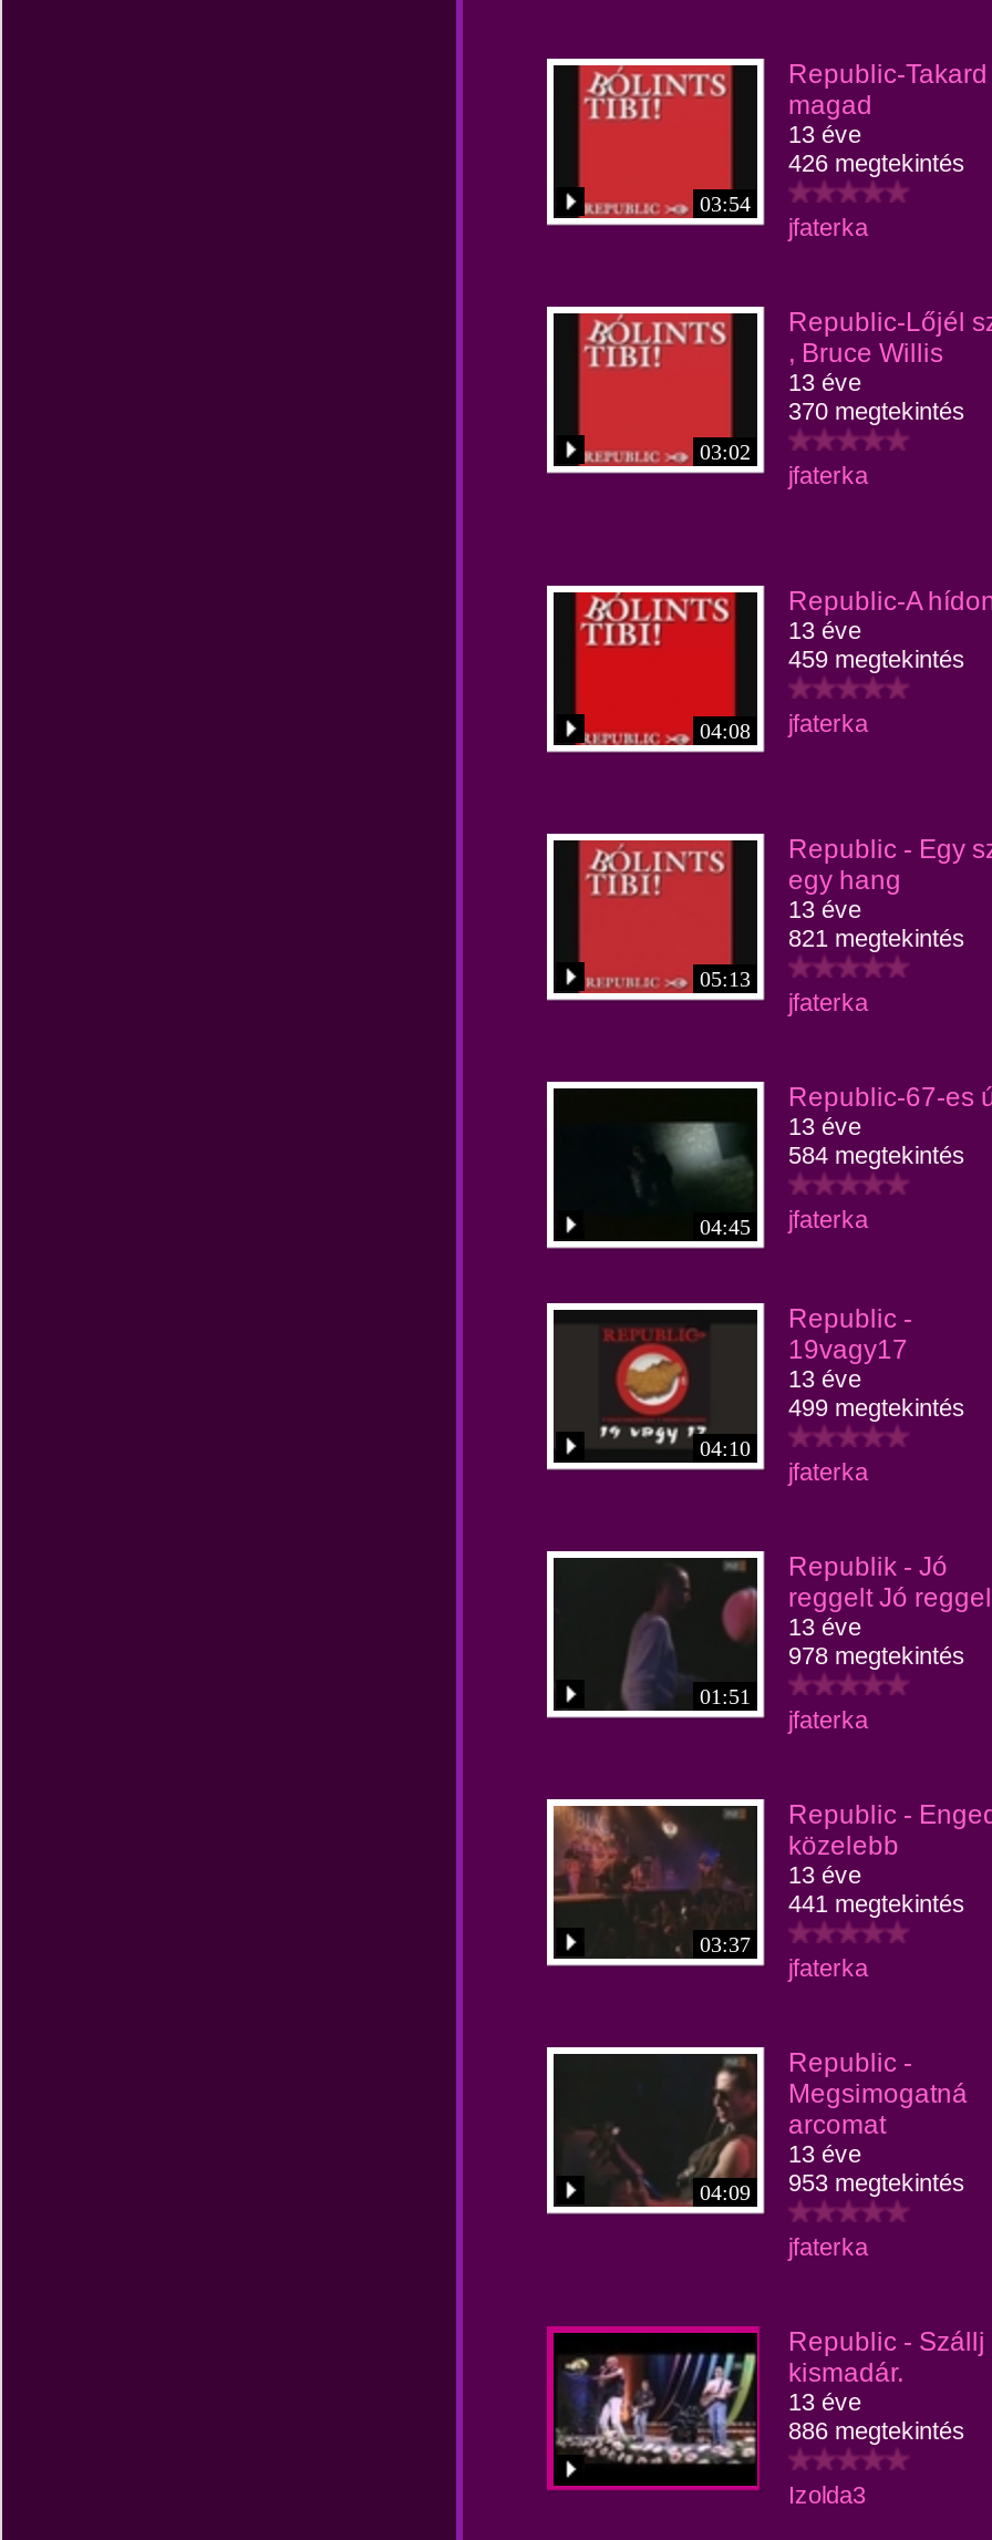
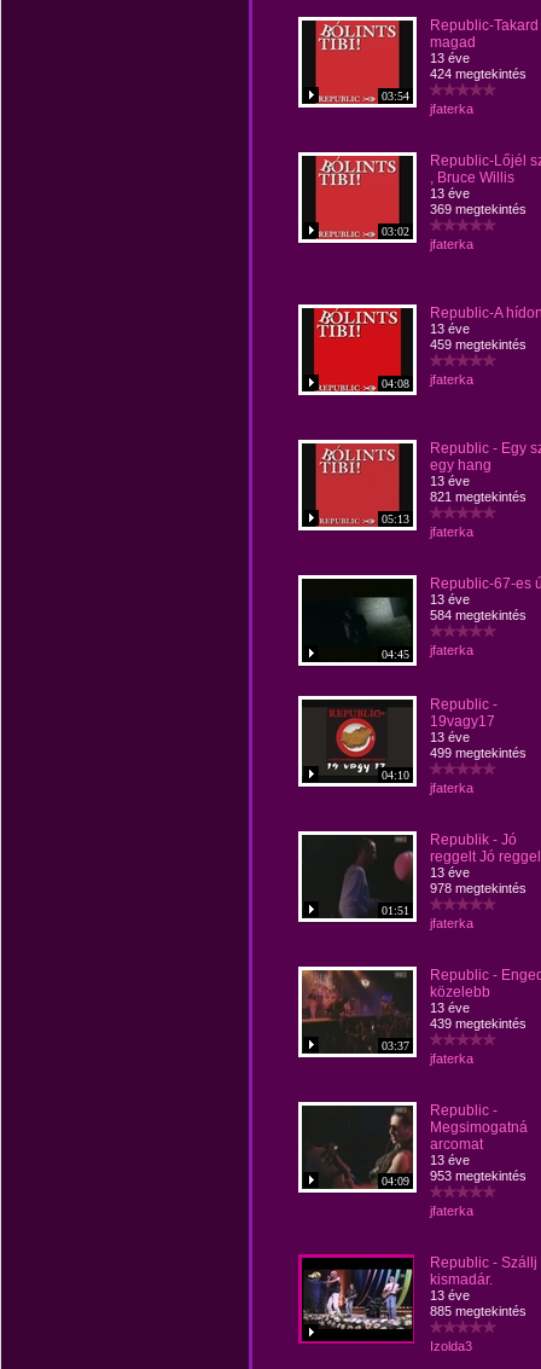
- 426 megtekintés
+ 424 megtekintés

- 370 megtekintés
+ 369 megtekintés

- 441 megtekintés
+ 439 megtekintés

- 886 megtekintés
+ 885 megtekintés
